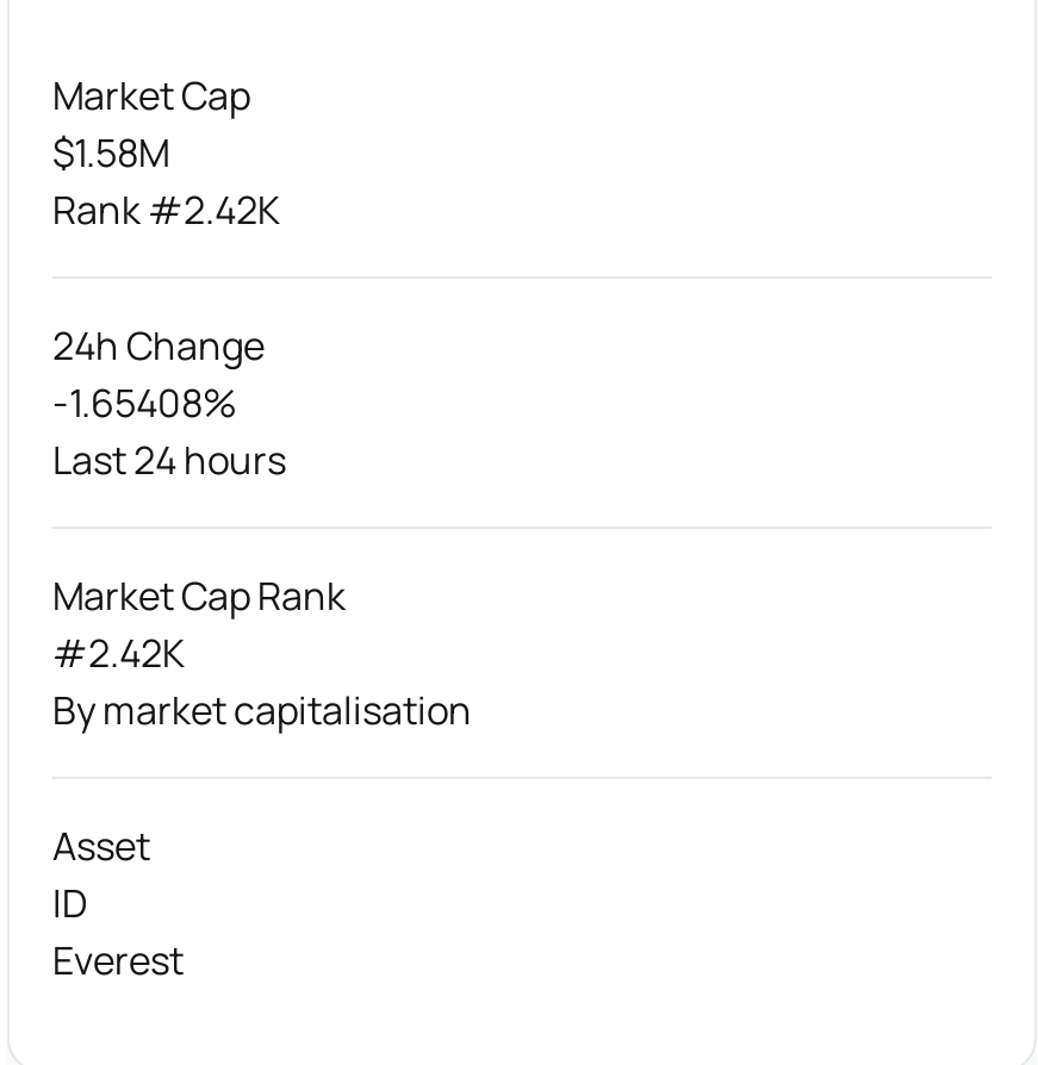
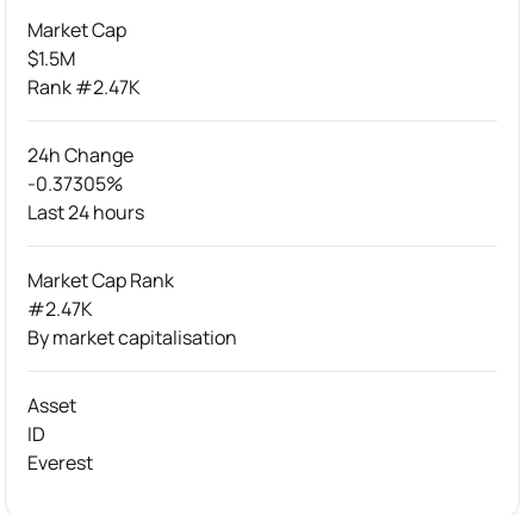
- $1.58M
- Rank #2.42K
+ $1.5M
+ Rank #2.47K

- -1.65408%
+ -0.37305%

- #2.42K
+ #2.47K
